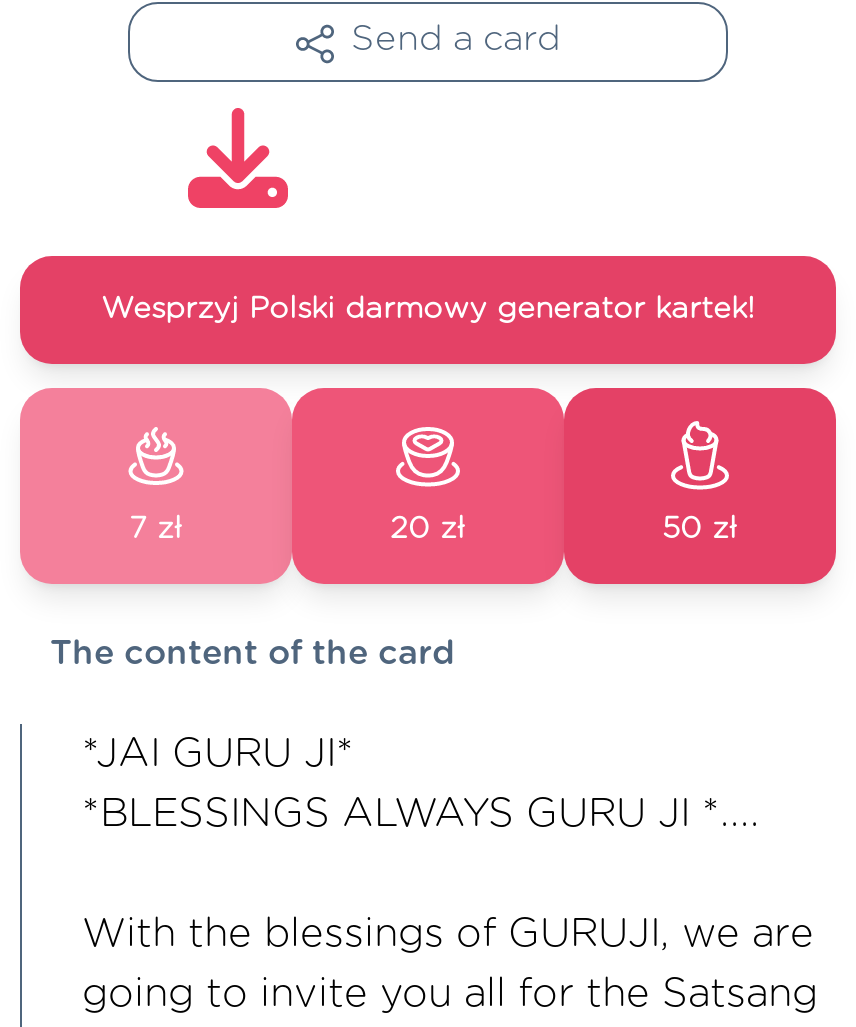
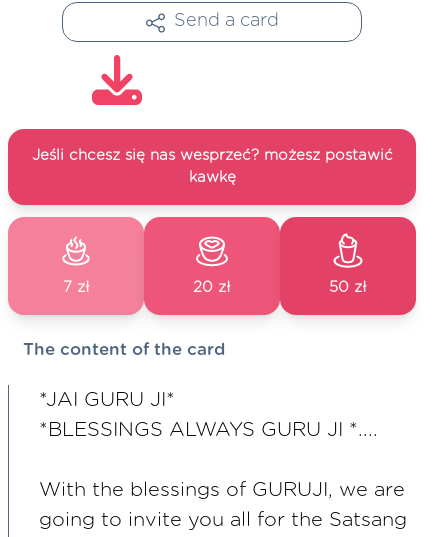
- Wesprzyj Polski darmowy generator kartek!
+ Jeśli chcesz się nas wesprzeć? możesz postawić
+ kawkę
